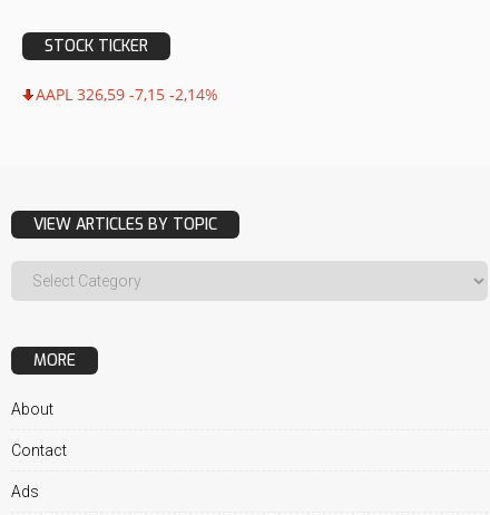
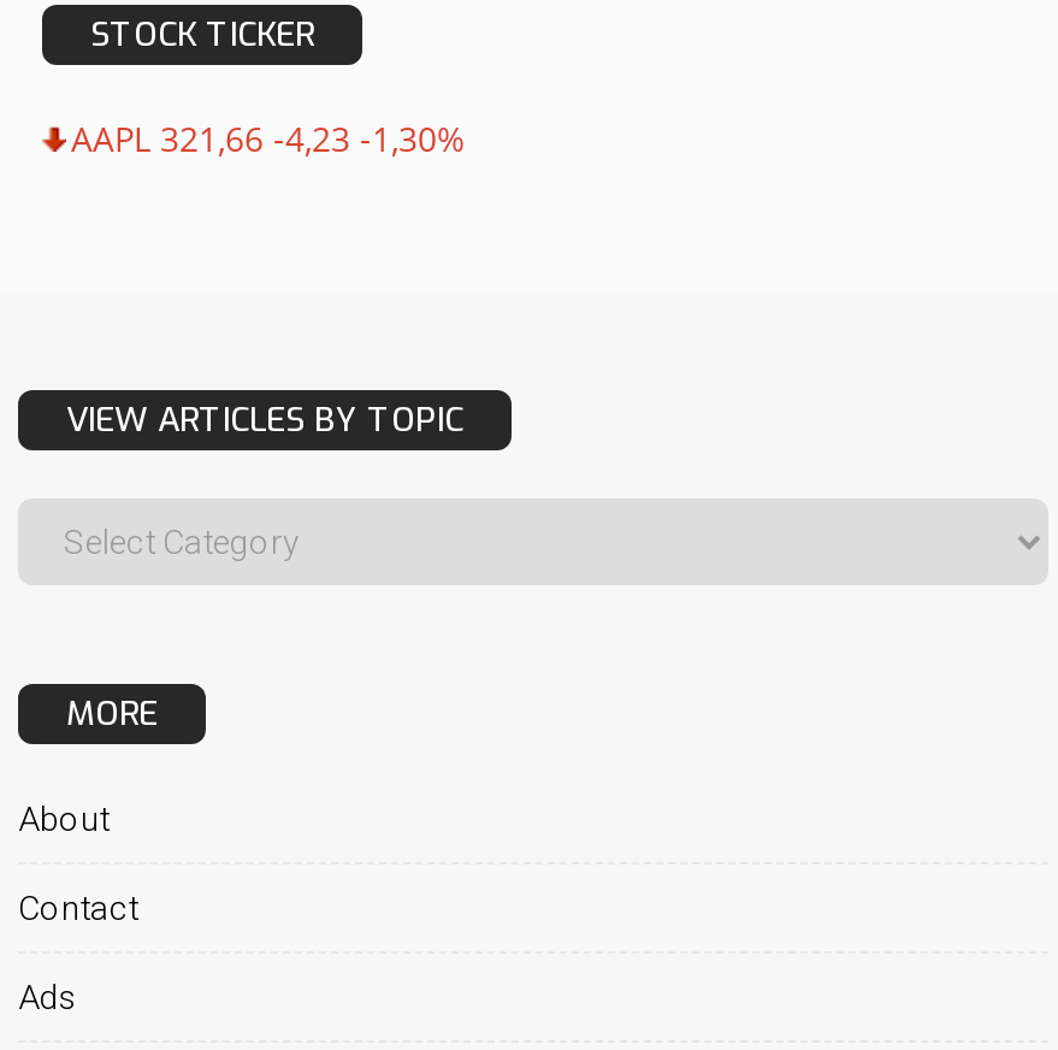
- AAPL 326,59 -7,15 -2,14%
+ AAPL 321,66 -4,23 -1,30%
